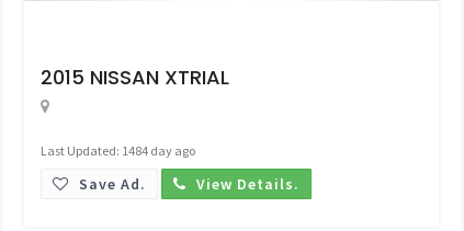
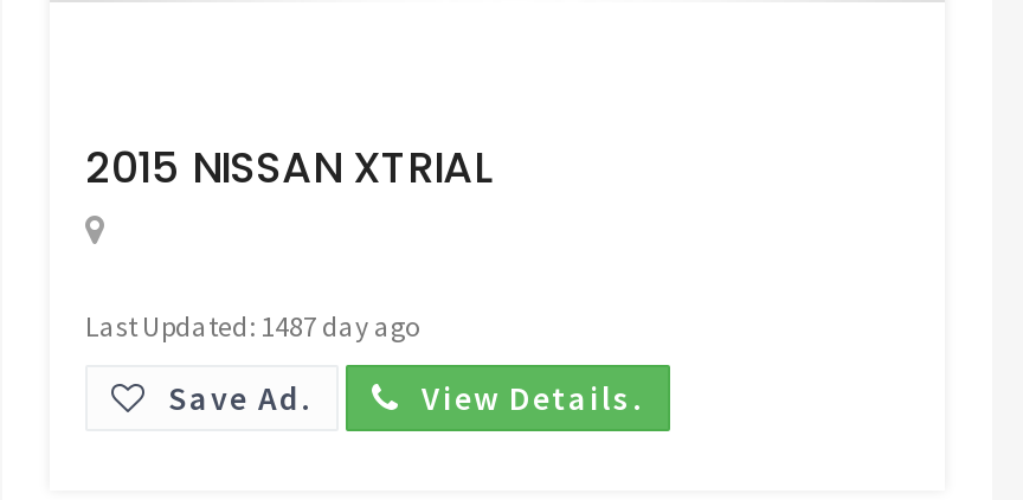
- Last Updated: 1484 day ago
+ Last Updated: 1487 day ago
